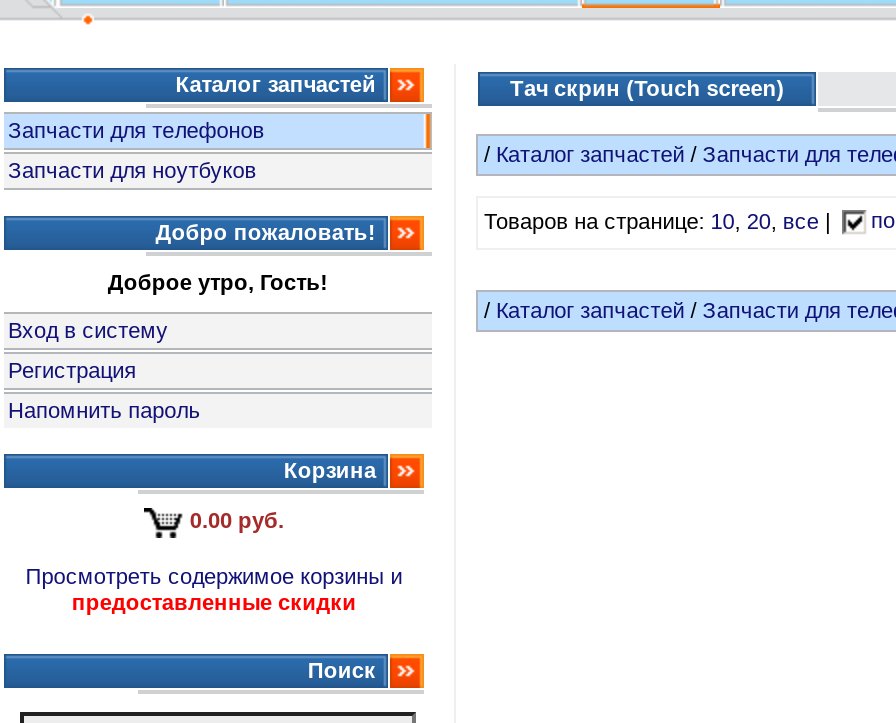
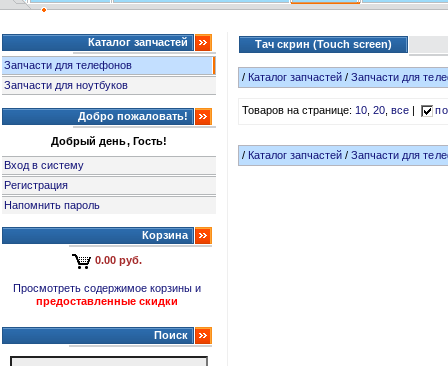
- Доброе утро, Гость!
+ Добрый день, Гость!
